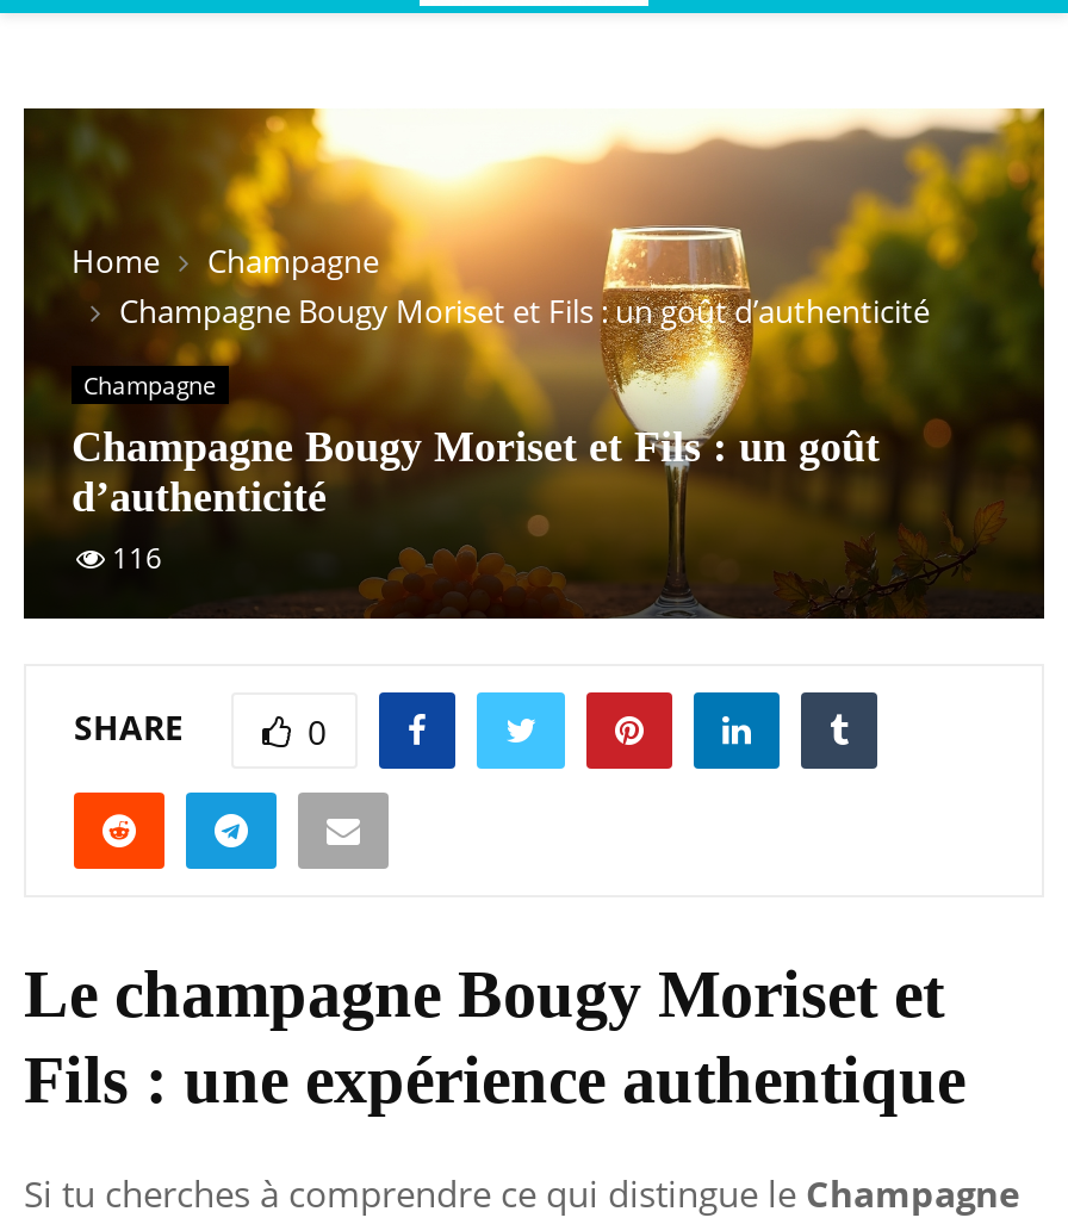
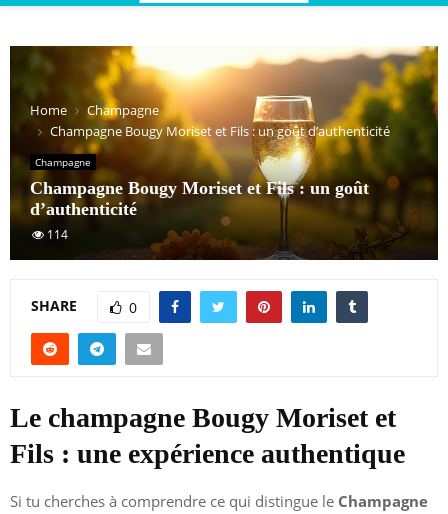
- 116
+ 114
